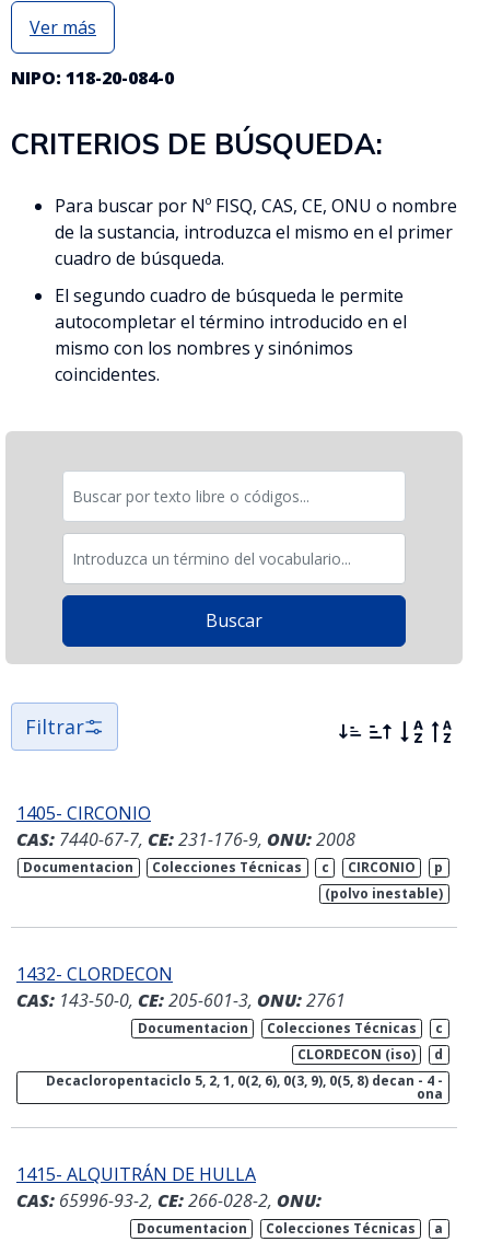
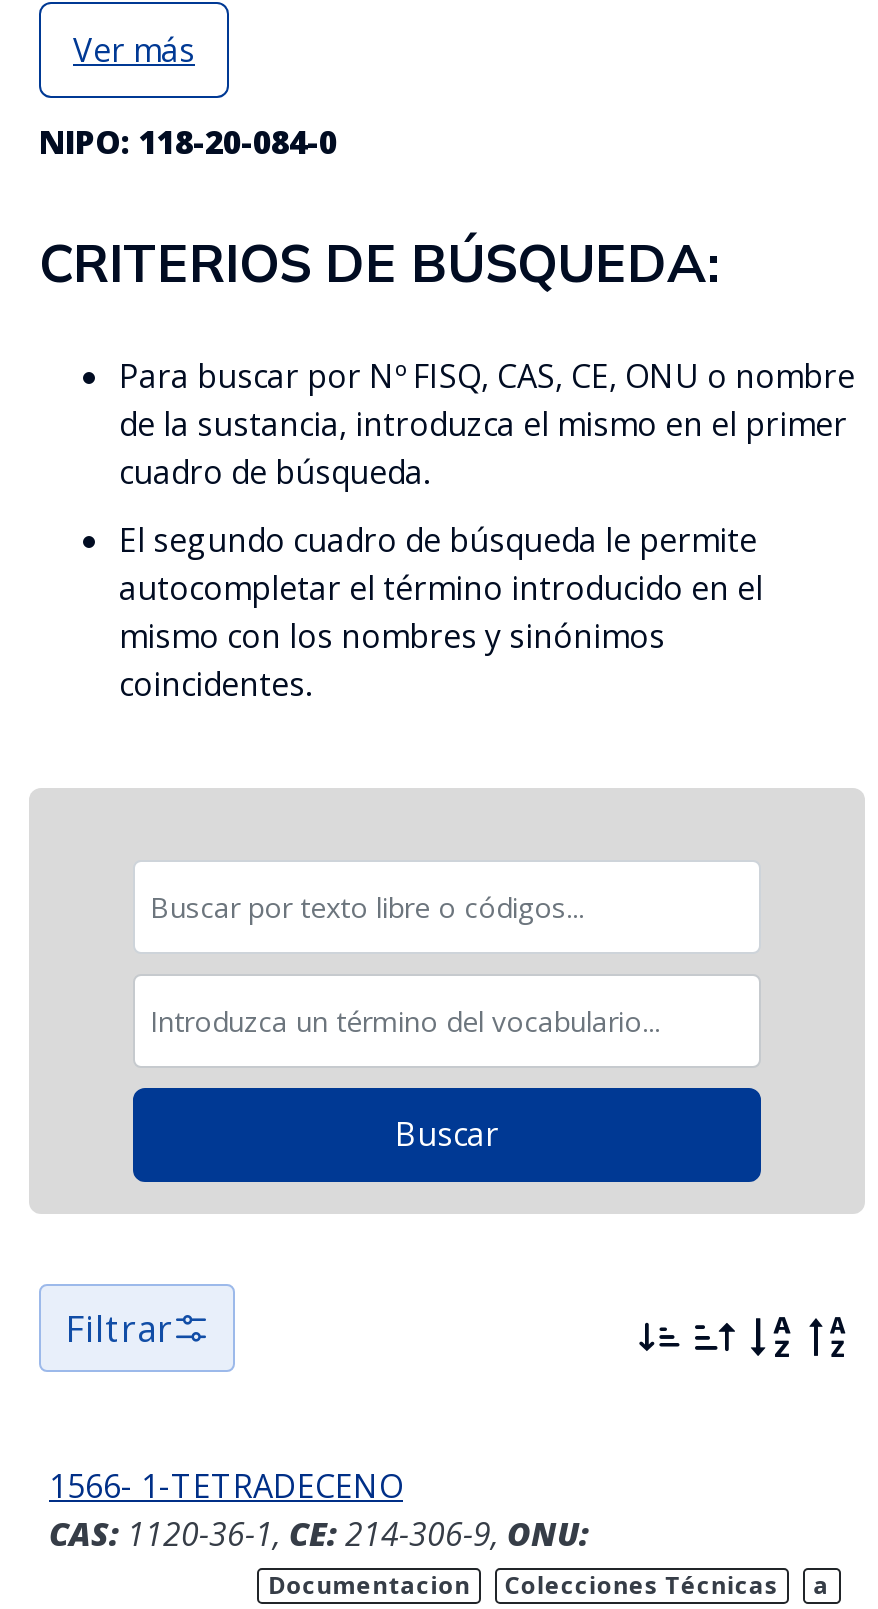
- 1405- CIRCONIO
- CAS: 7440-67-7, CE: 231-176-9, ONU: 2008
- Documentacion
- Colecciones Técnicas
- c
- CIRCONIO
- p
- (polvo inestable)
- 1432- CLORDECON
- CAS: 143-50-0, CE: 205-601-3, ONU: 2761
- Documentacion
- Colecciones Técnicas
- c
- CLORDECON (iso)
- d
- Decacloropentaciclo 5, 2, 1, 0(2, 6), 0(3, 9), 0(5, 8) decan - 4 -
- ona
- 1415- ALQUITRÁN DE HULLA
- CAS: 65996-93-2, CE: 266-028-2, ONU:
+ 1566- 1-TETRADECENO
+ CAS: 1120-36-1, CE: 214-306-9, ONU:
